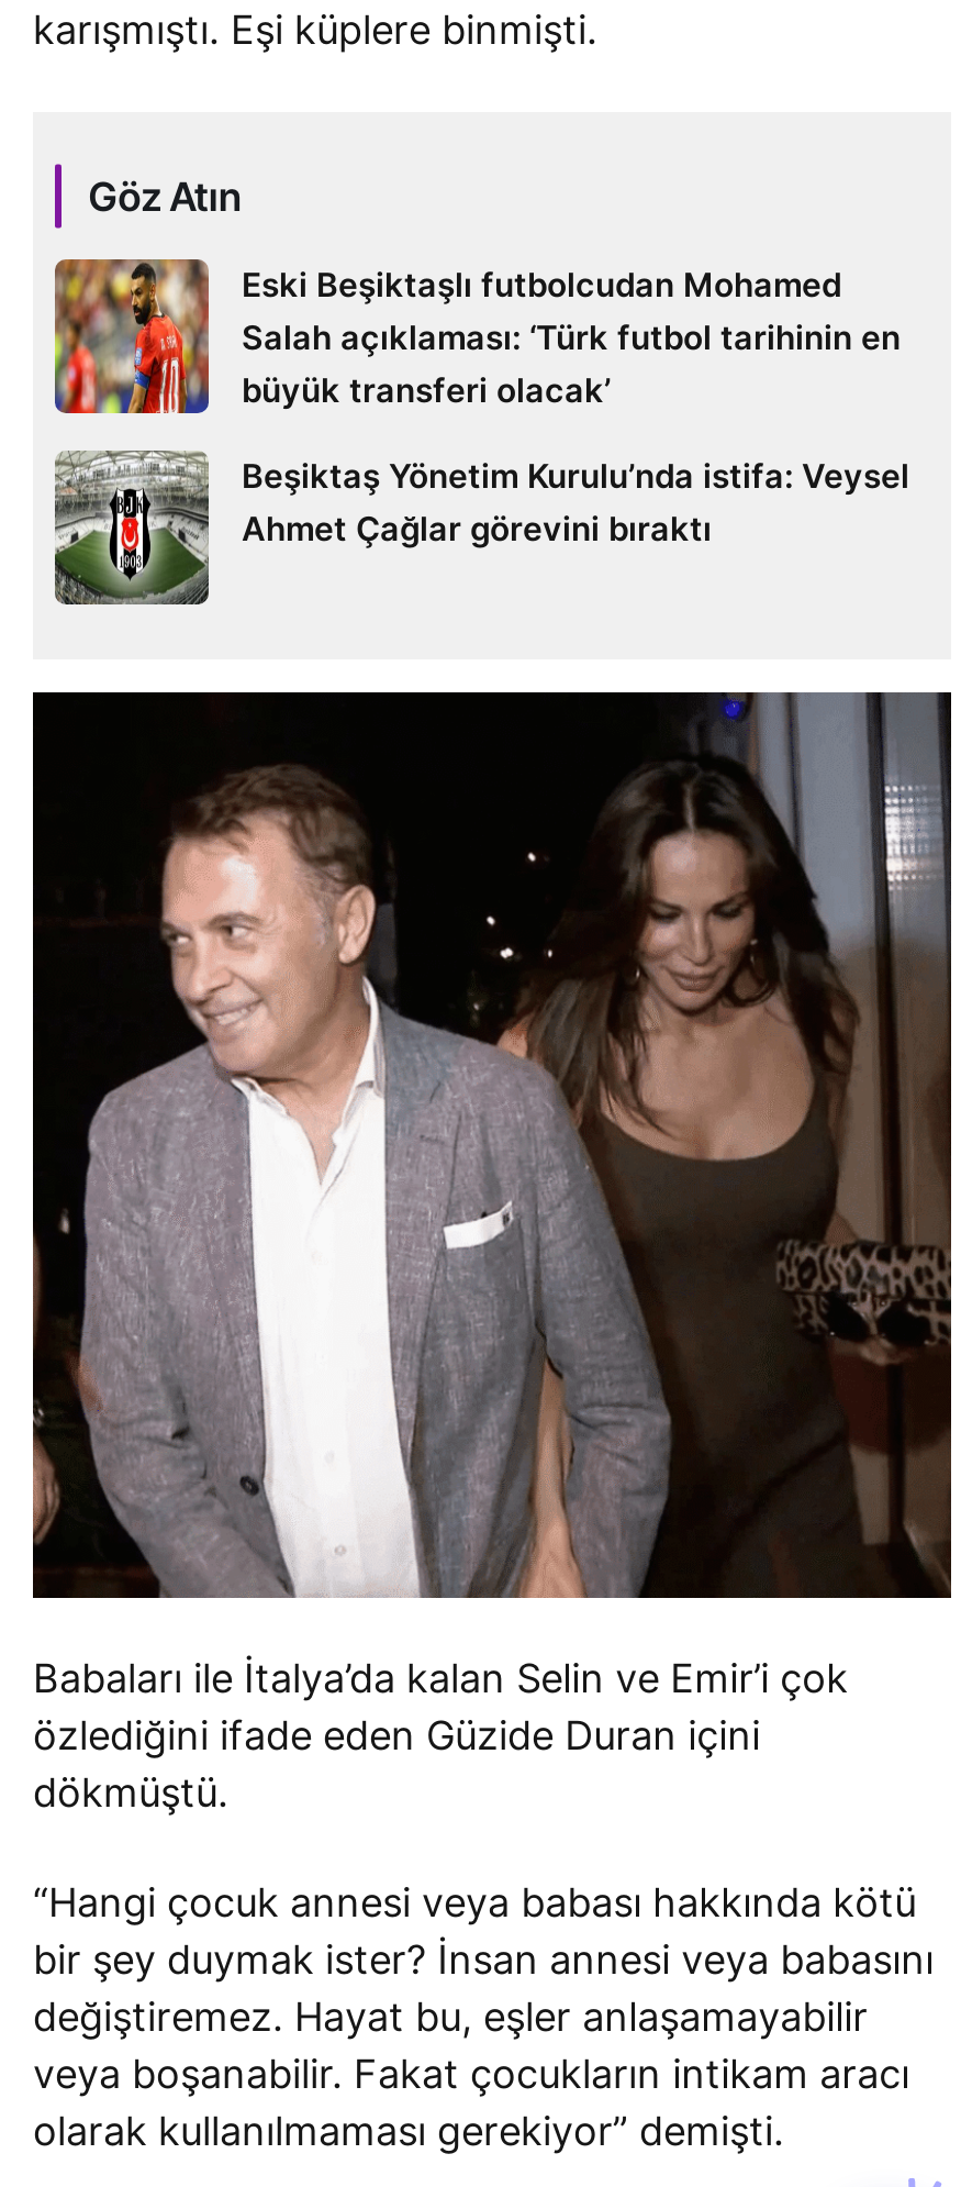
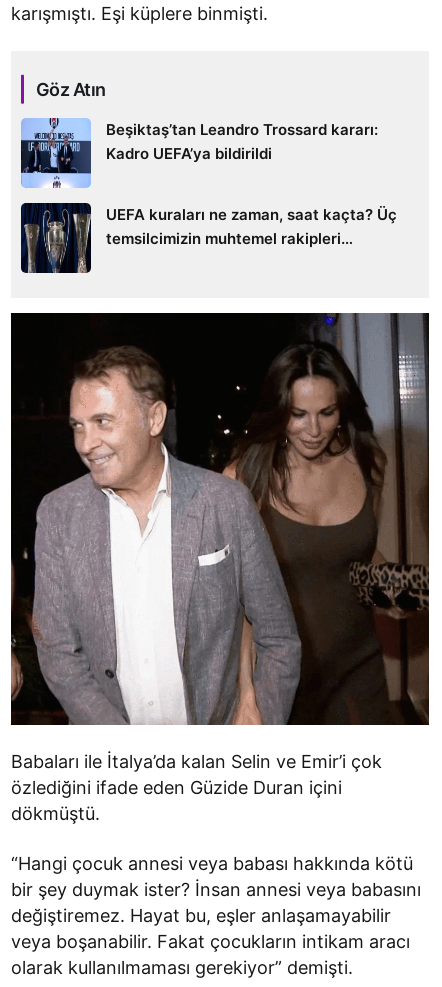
- [image]
- Eski Beşiktaşlı futbolcudan Mohamed
- Salah açıklaması: ‘Türk futbol tarihinin en
- büyük transferi olacak’
+ [image]
+ Beşiktaş’tan Leandro Trossard kararı:
+ Kadro UEFA’ya bildirildi

- [image]
- Beşiktaş Yönetim Kurulu’nda istifa: Veysel
- Ahmet Çağlar görevini bıraktı
+ [image]
+ UEFA kuraları ne zaman, saat kaçta? Üç
+ temsilcimizin muhtemel rakipleri…
